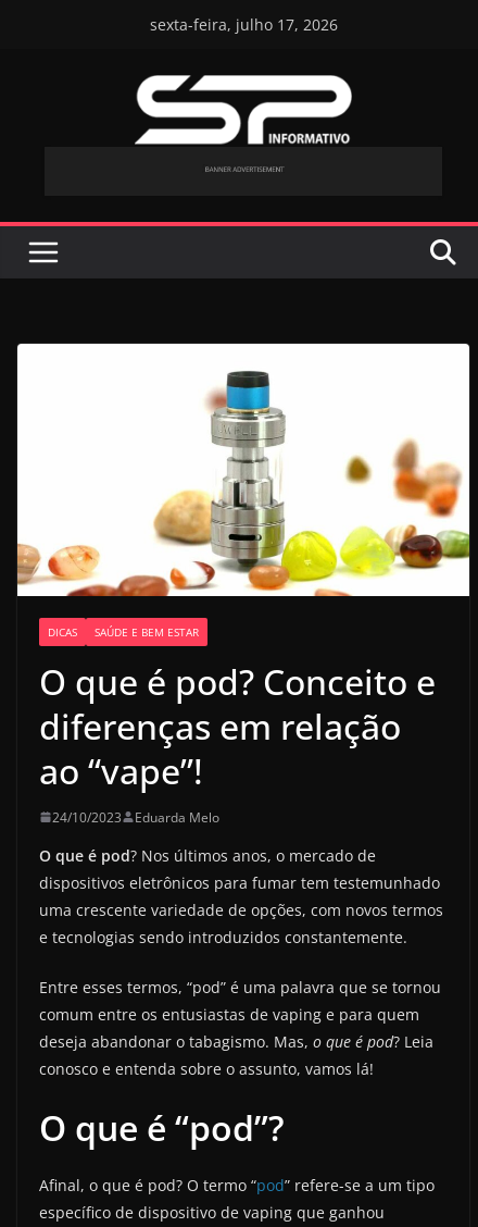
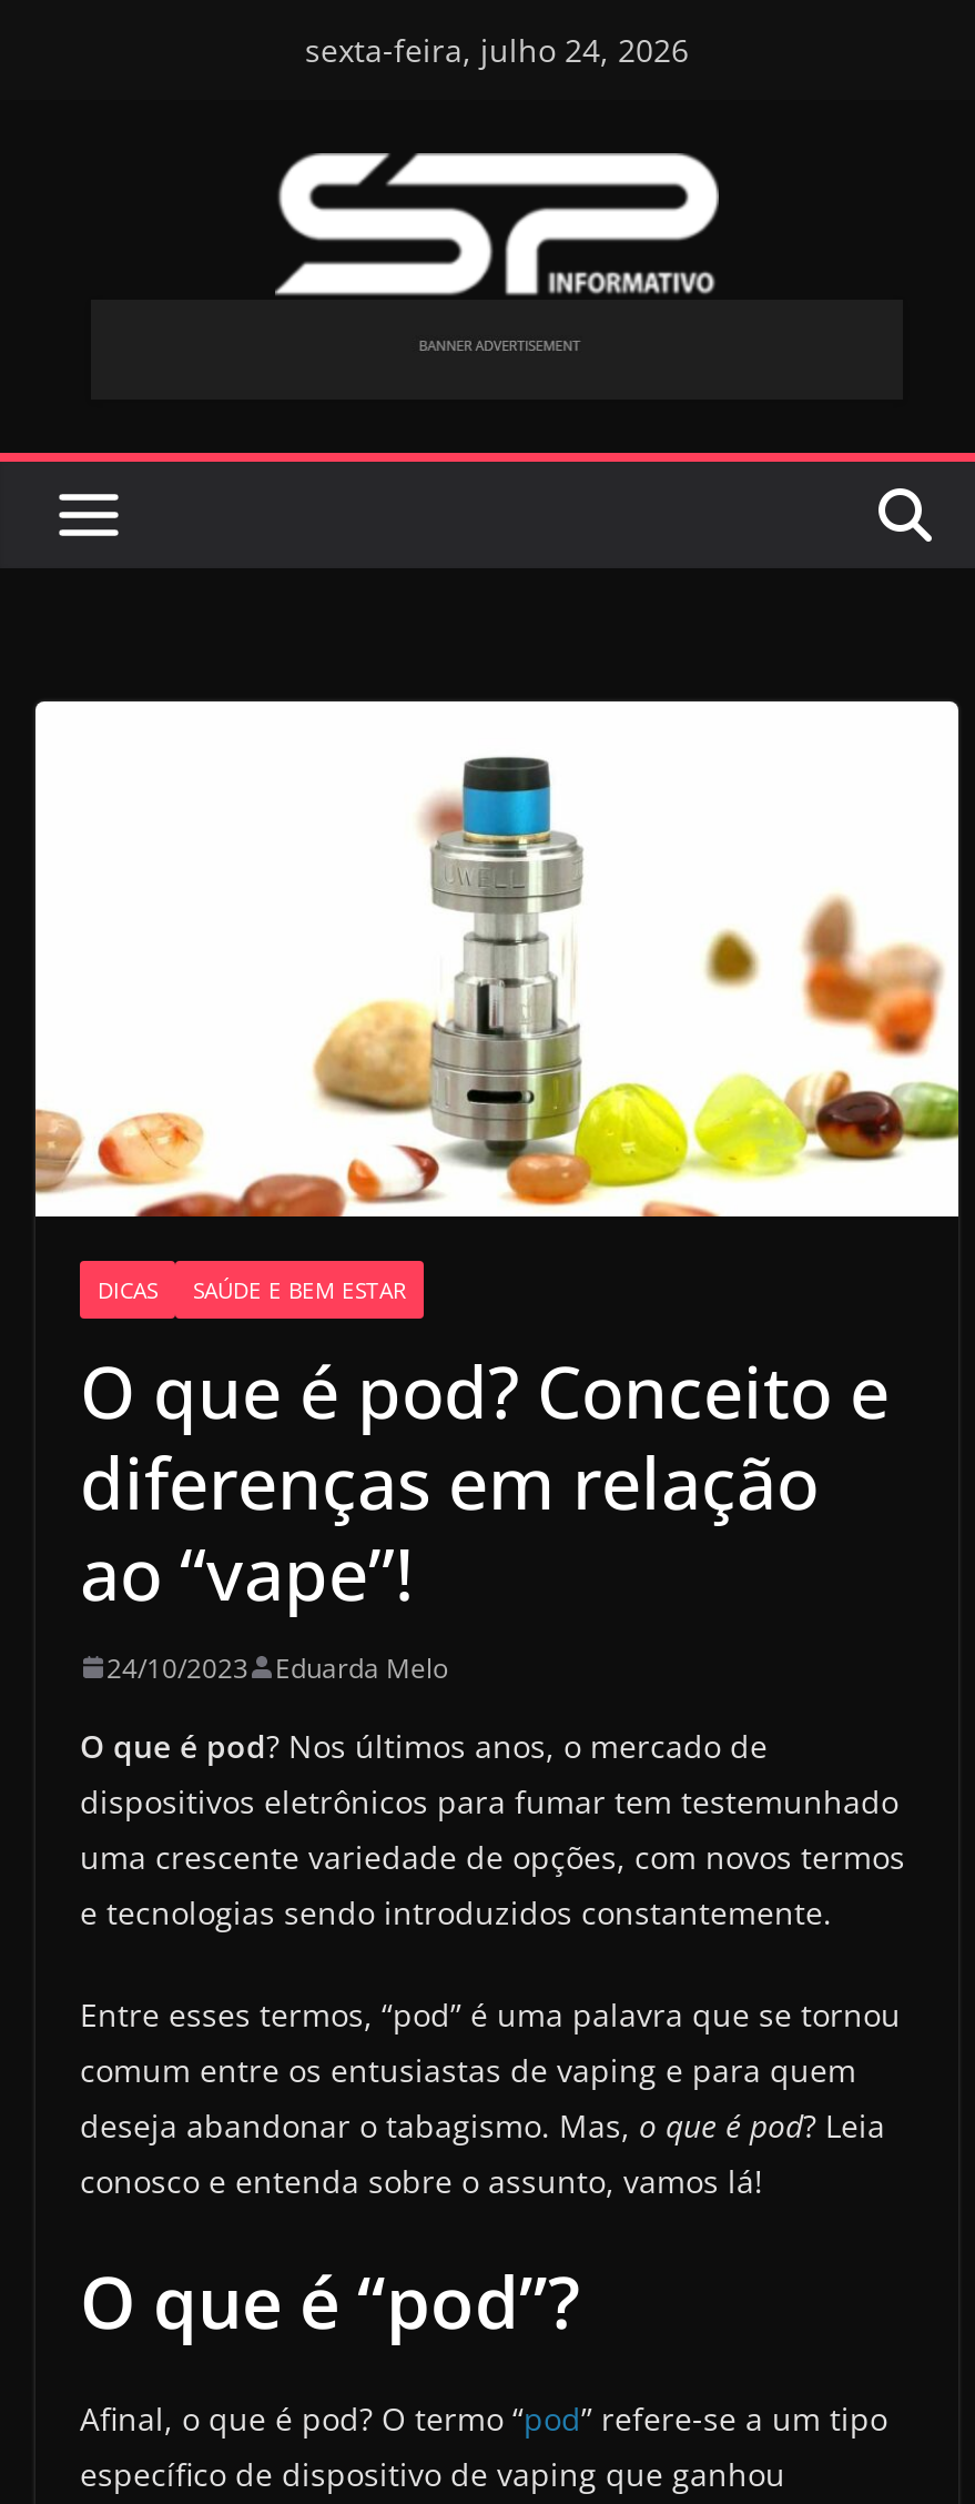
- sexta-feira, julho 17, 2026
+ sexta-feira, julho 24, 2026
